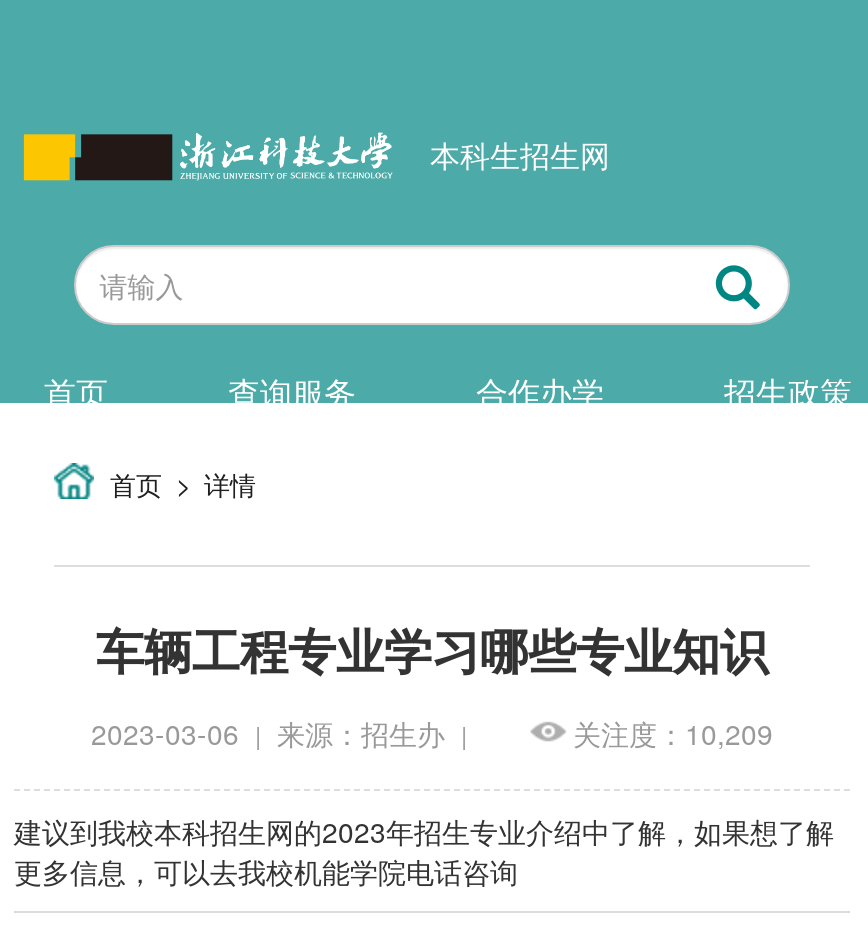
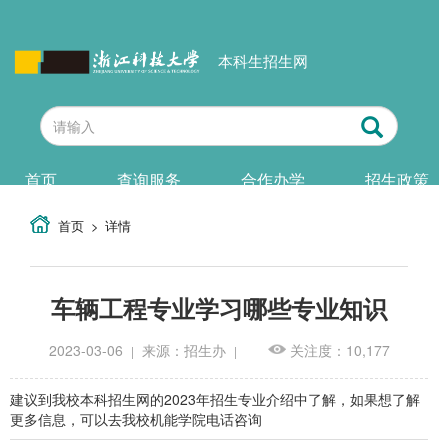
- 关注度：10,209
+ 关注度：10,177
